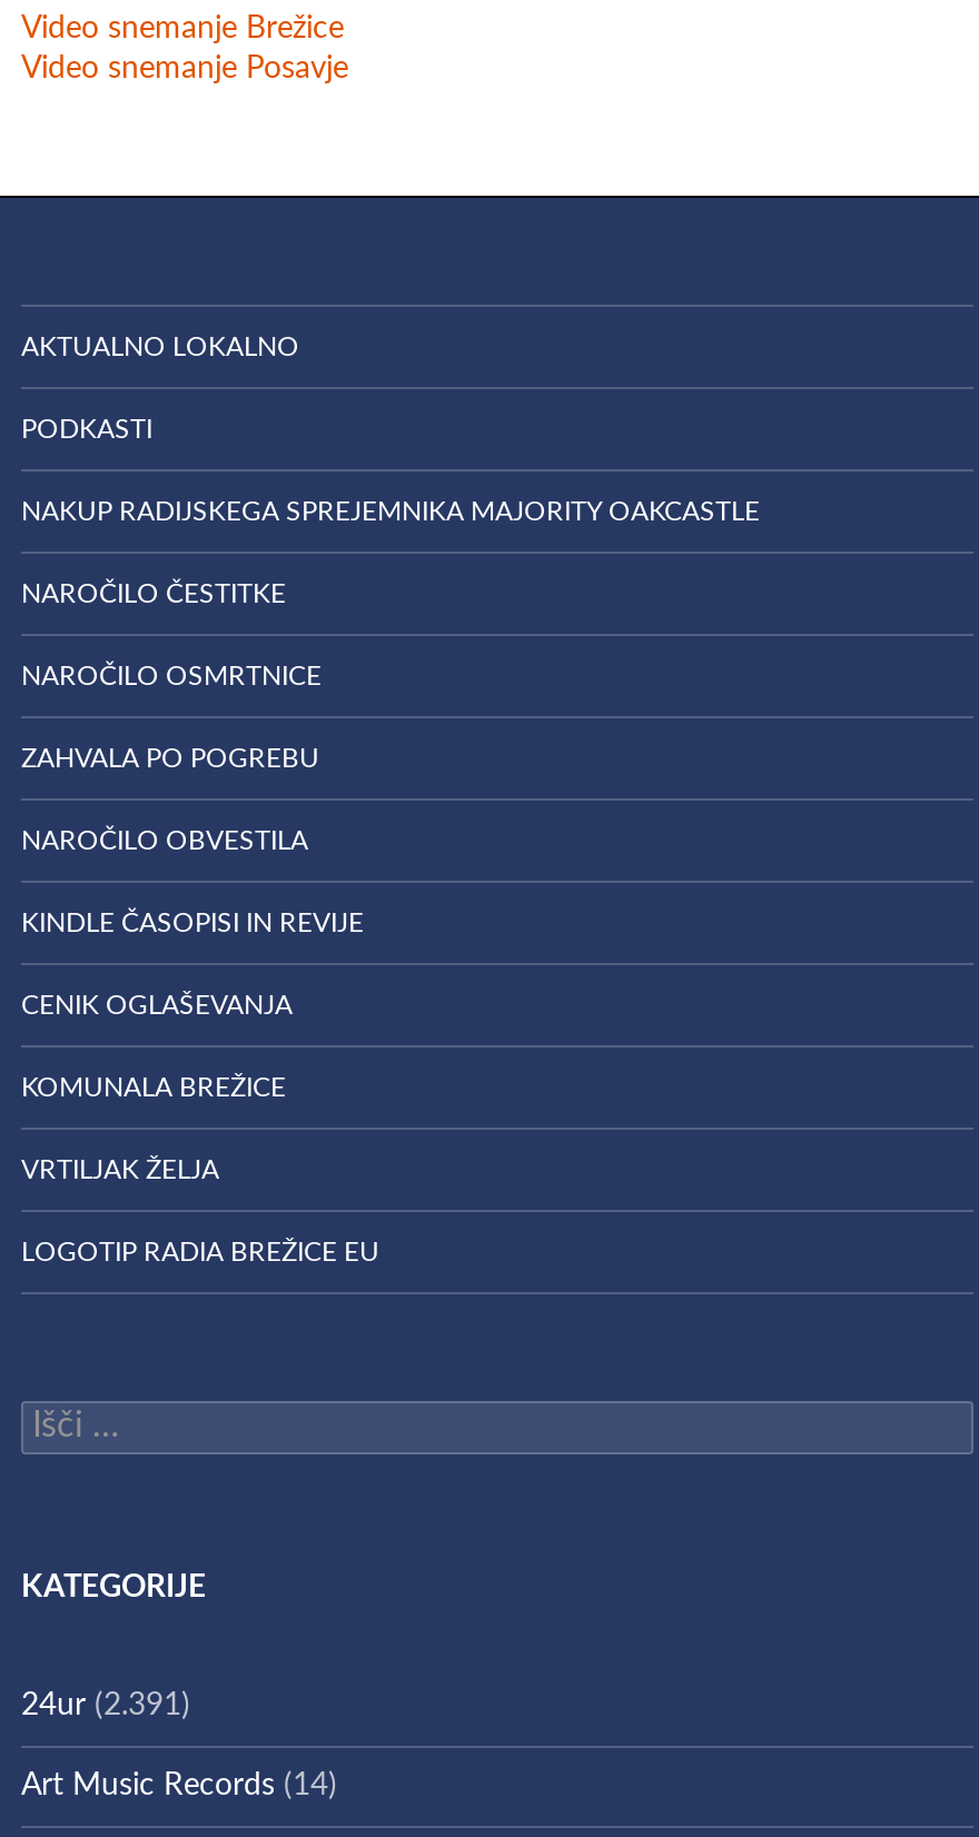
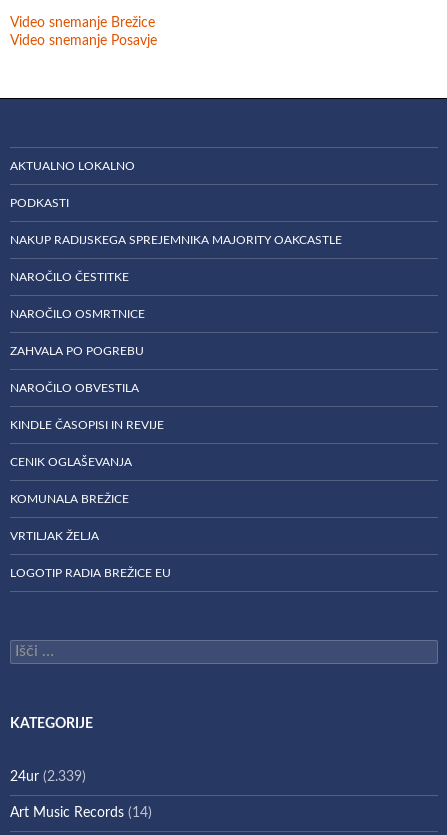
- 24ur (2.391)
+ 24ur (2.339)
